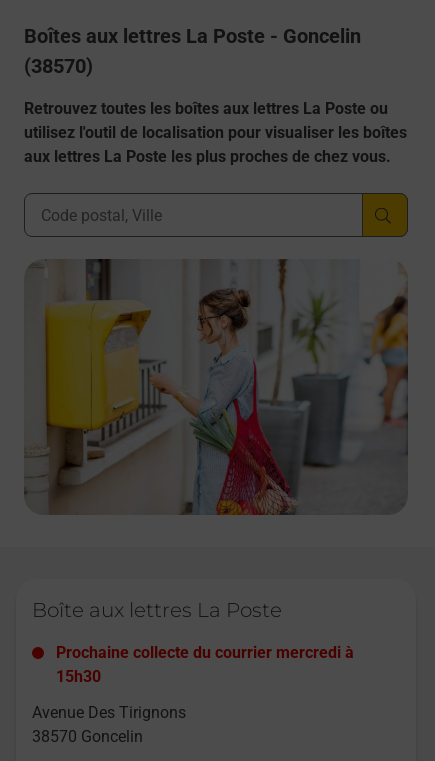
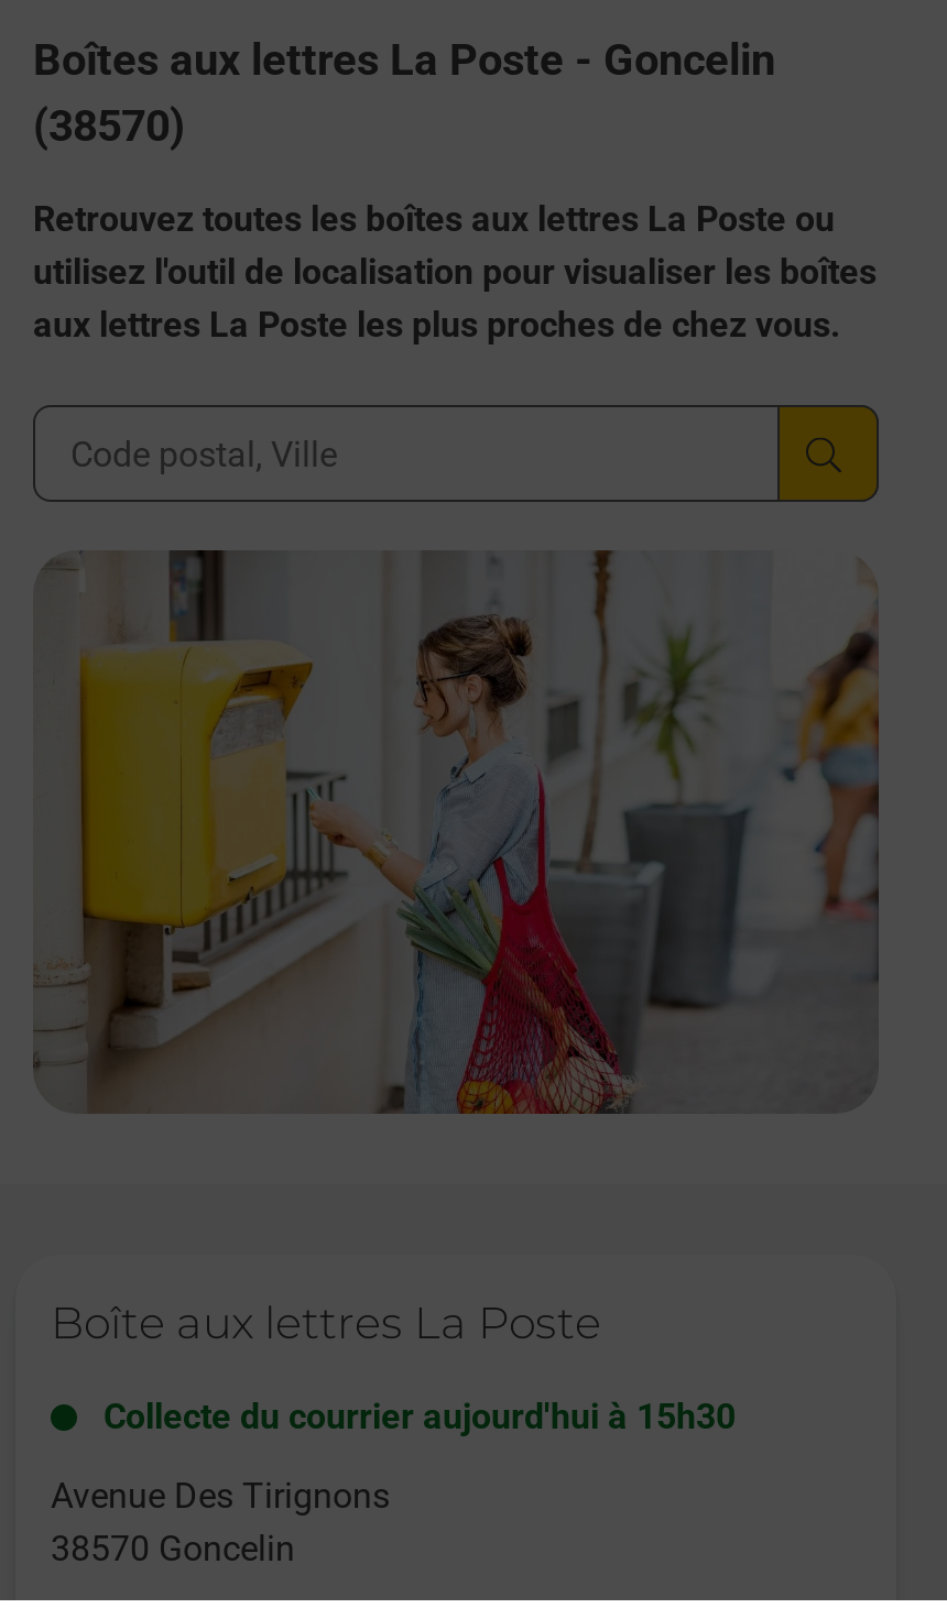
- Prochaine collecte du courrier mercredi à
- 15h30
+ Collecte du courrier aujourd'hui à 15h30
